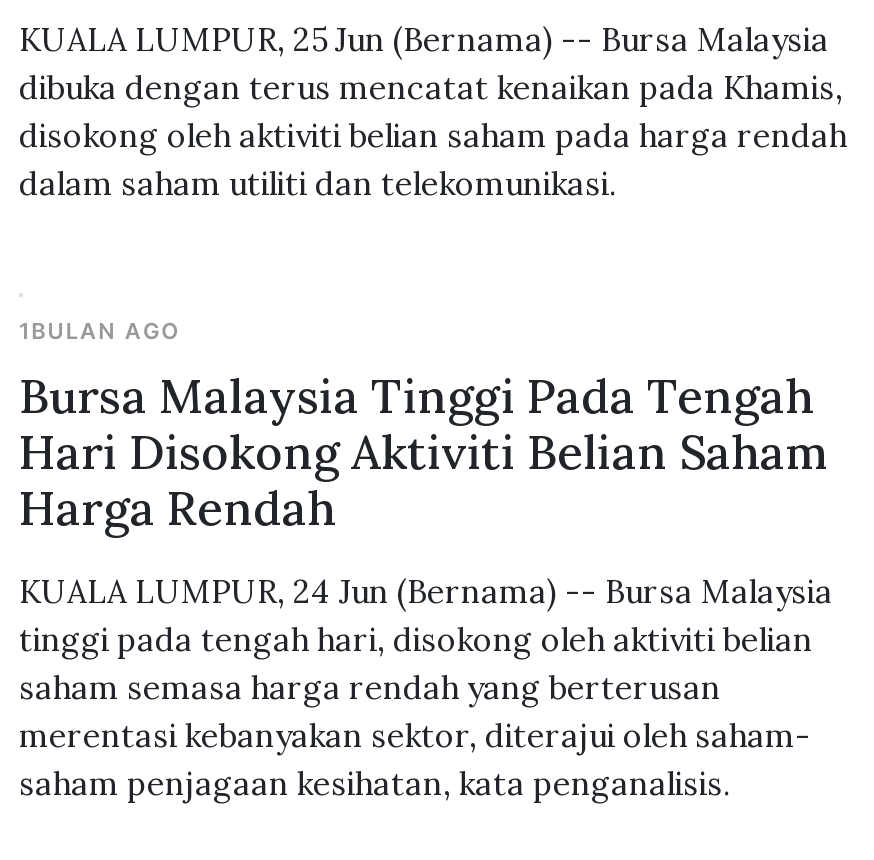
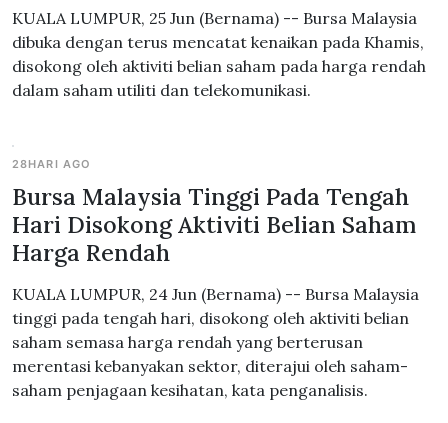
- 1BULAN AGO
+ 28HARI AGO
